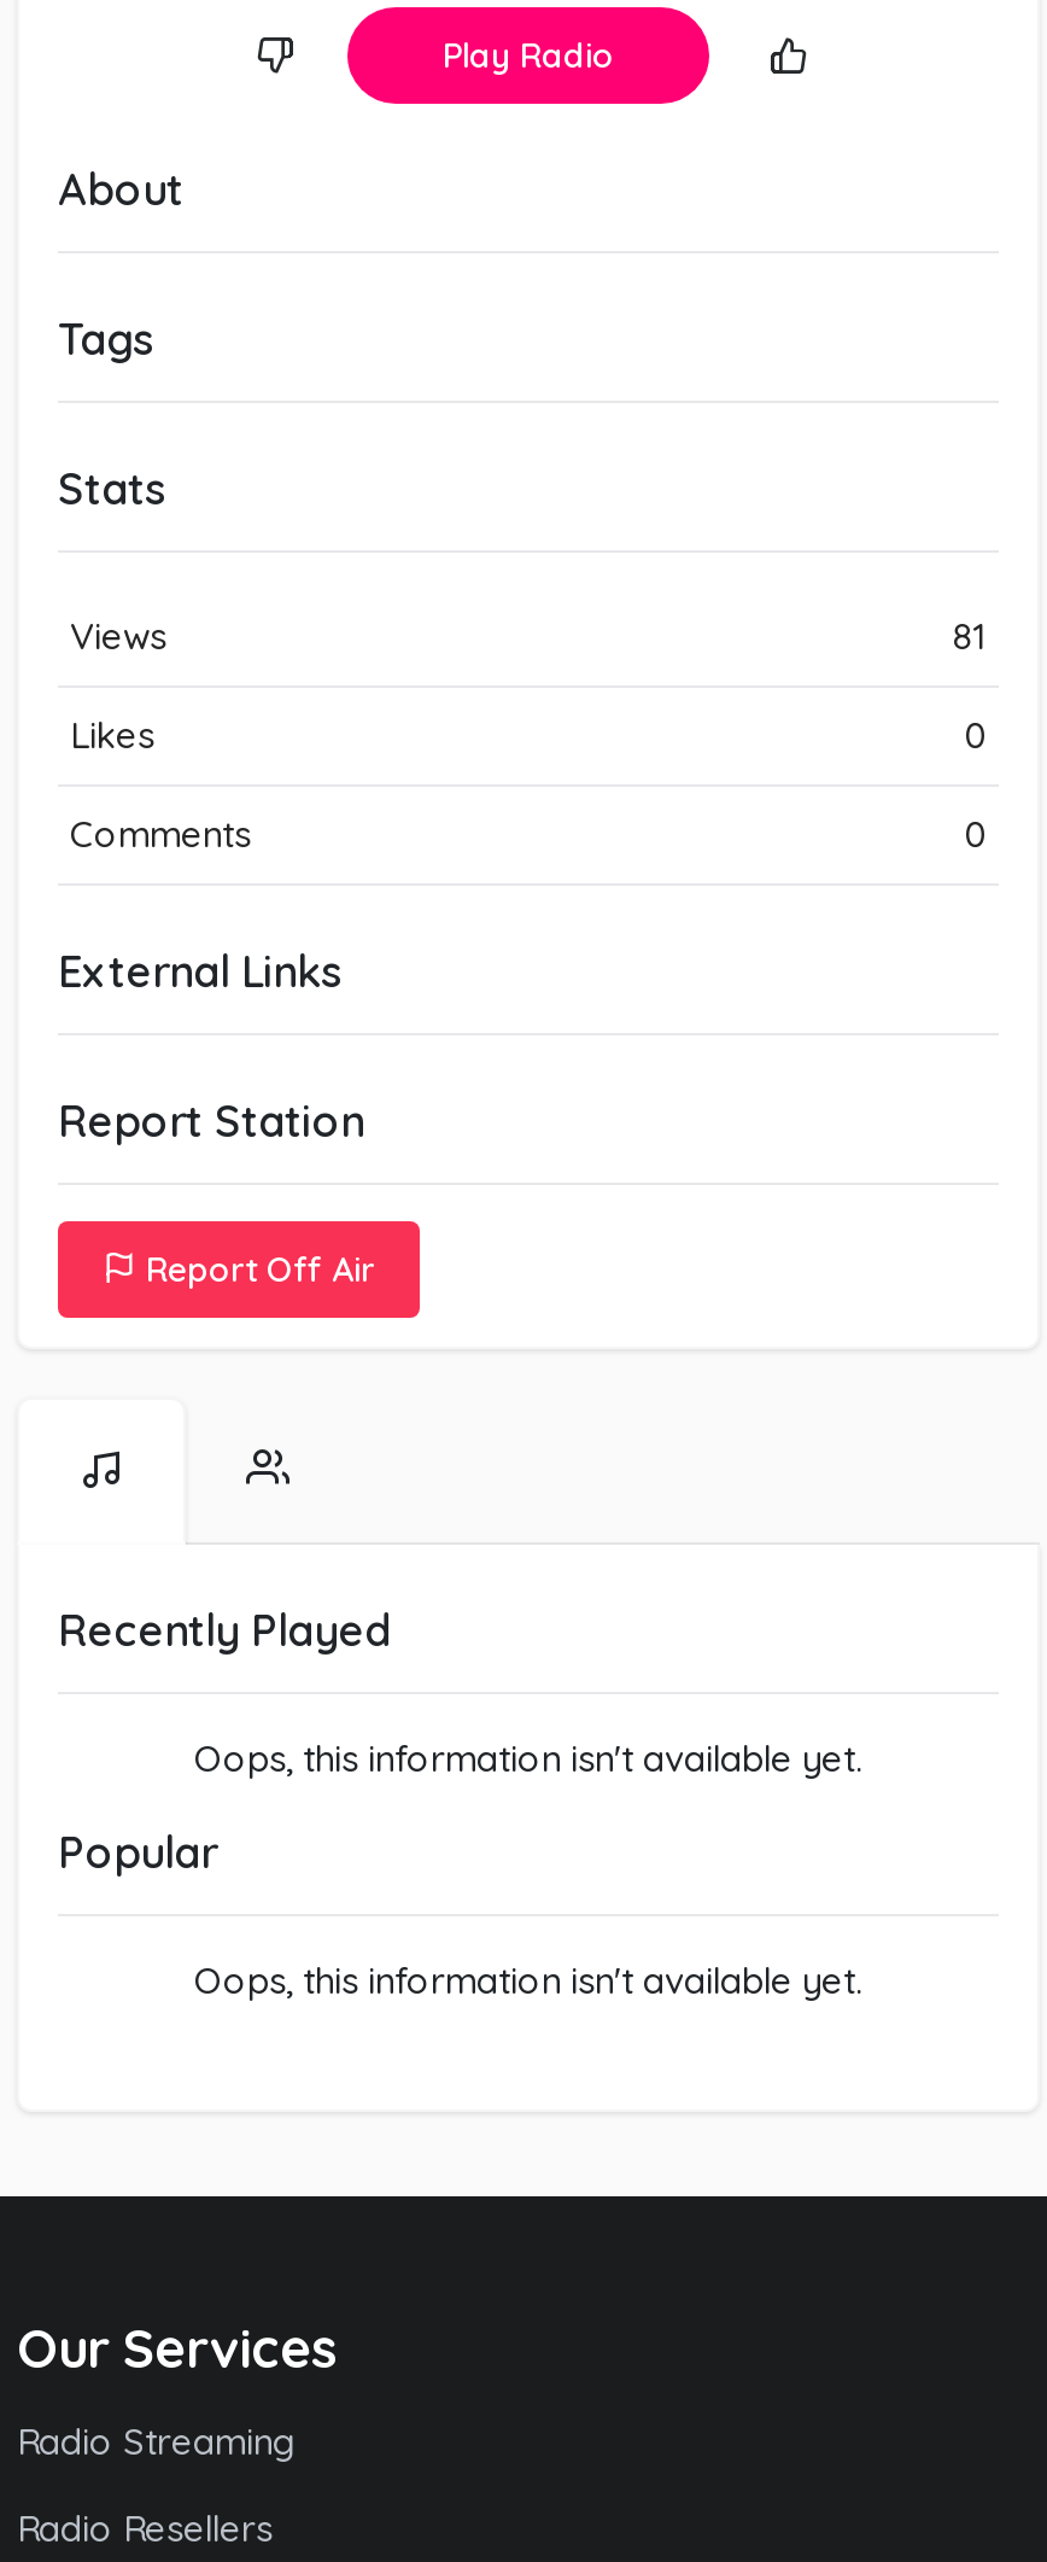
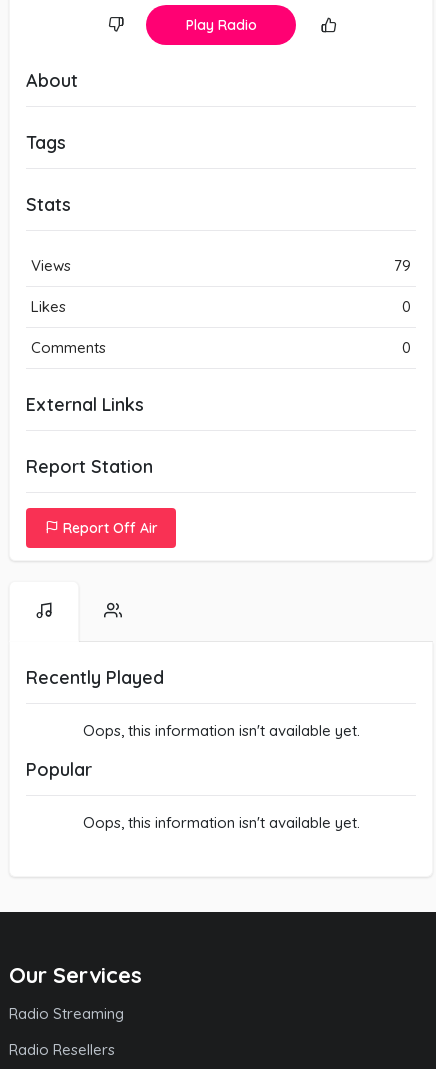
- 81
+ 79
